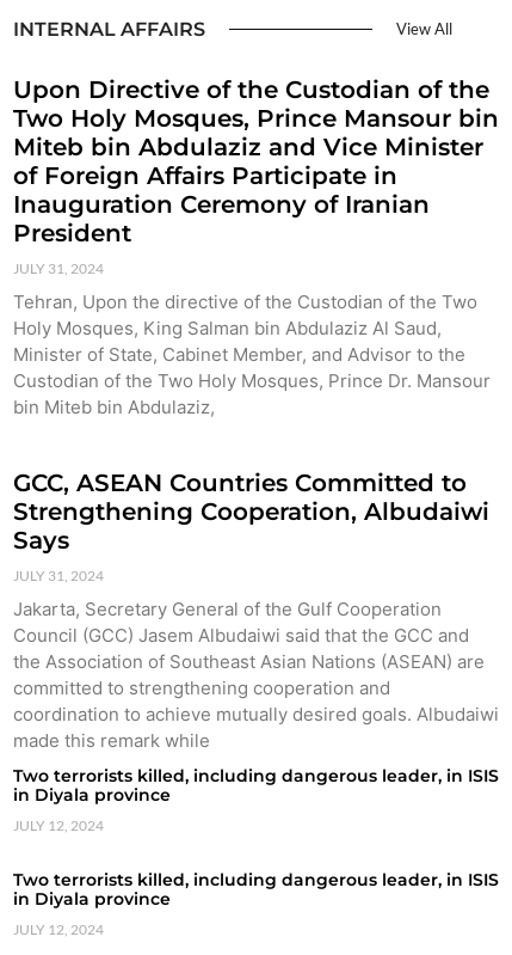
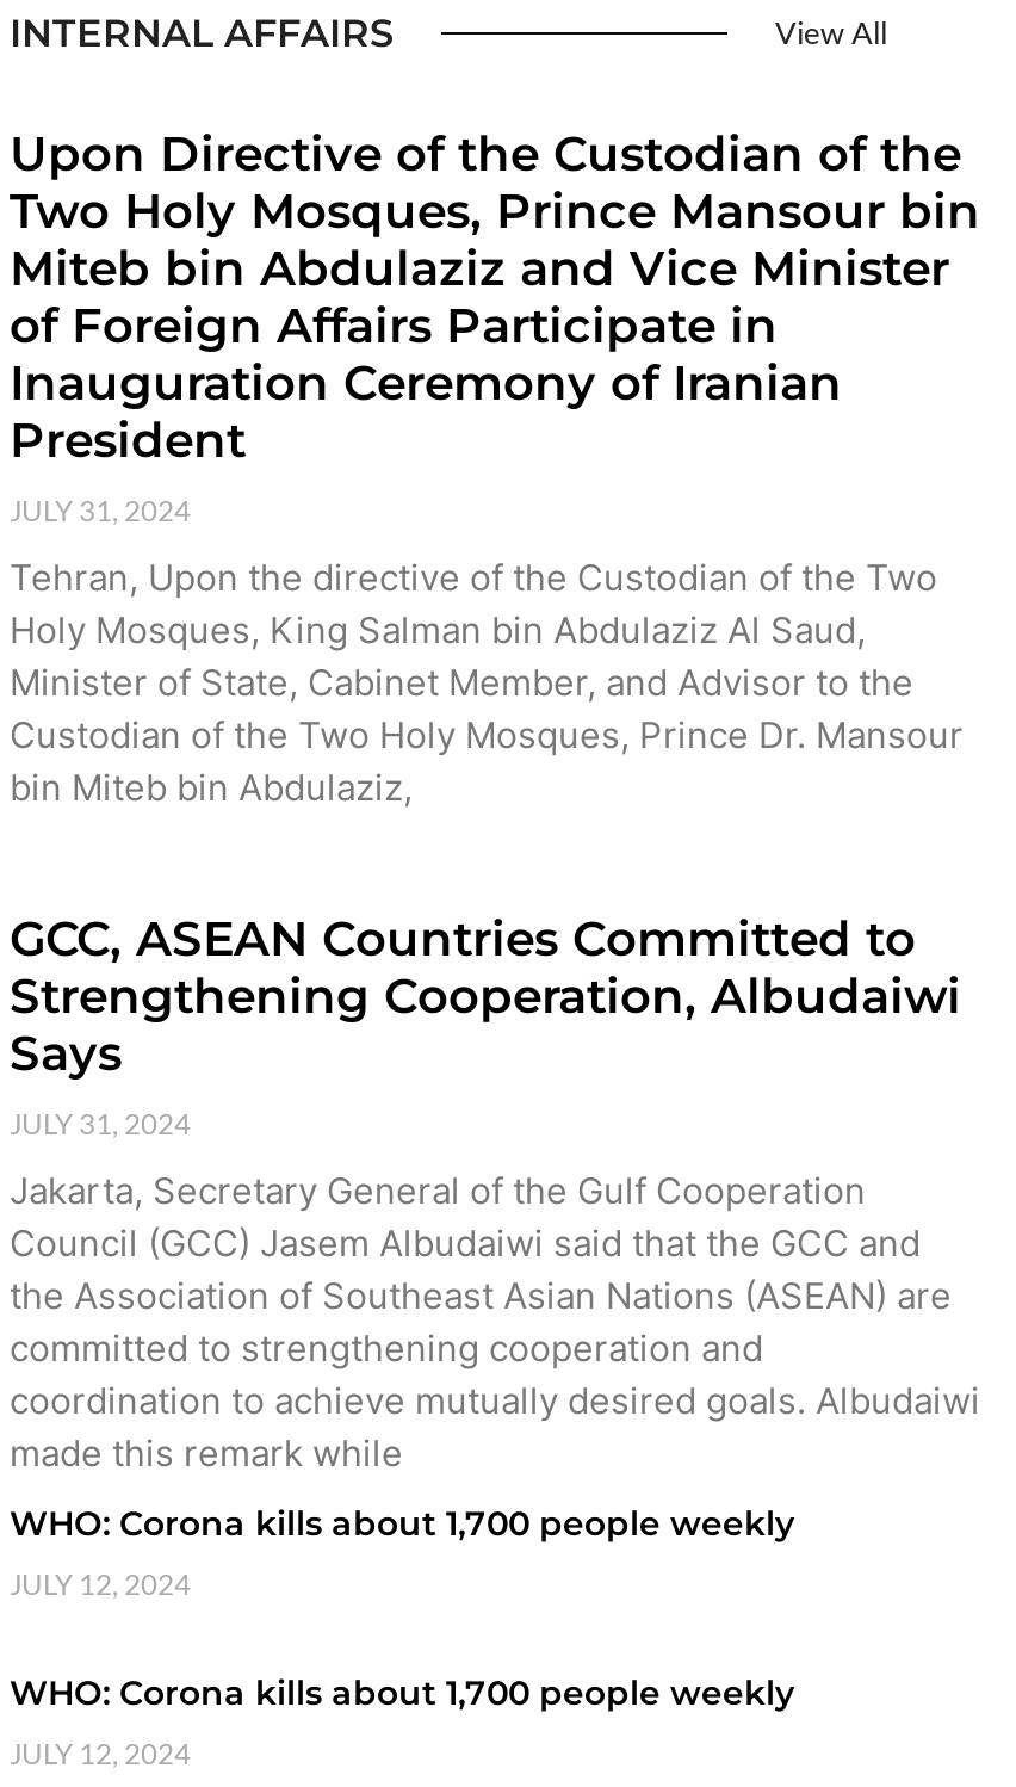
- Two terrorists killed, including dangerous leader, in ISIS
- in Diyala province
+ WHO: Corona kills about 1,700 people weekly

- Two terrorists killed, including dangerous leader, in ISIS
- in Diyala province
+ WHO: Corona kills about 1,700 people weekly
